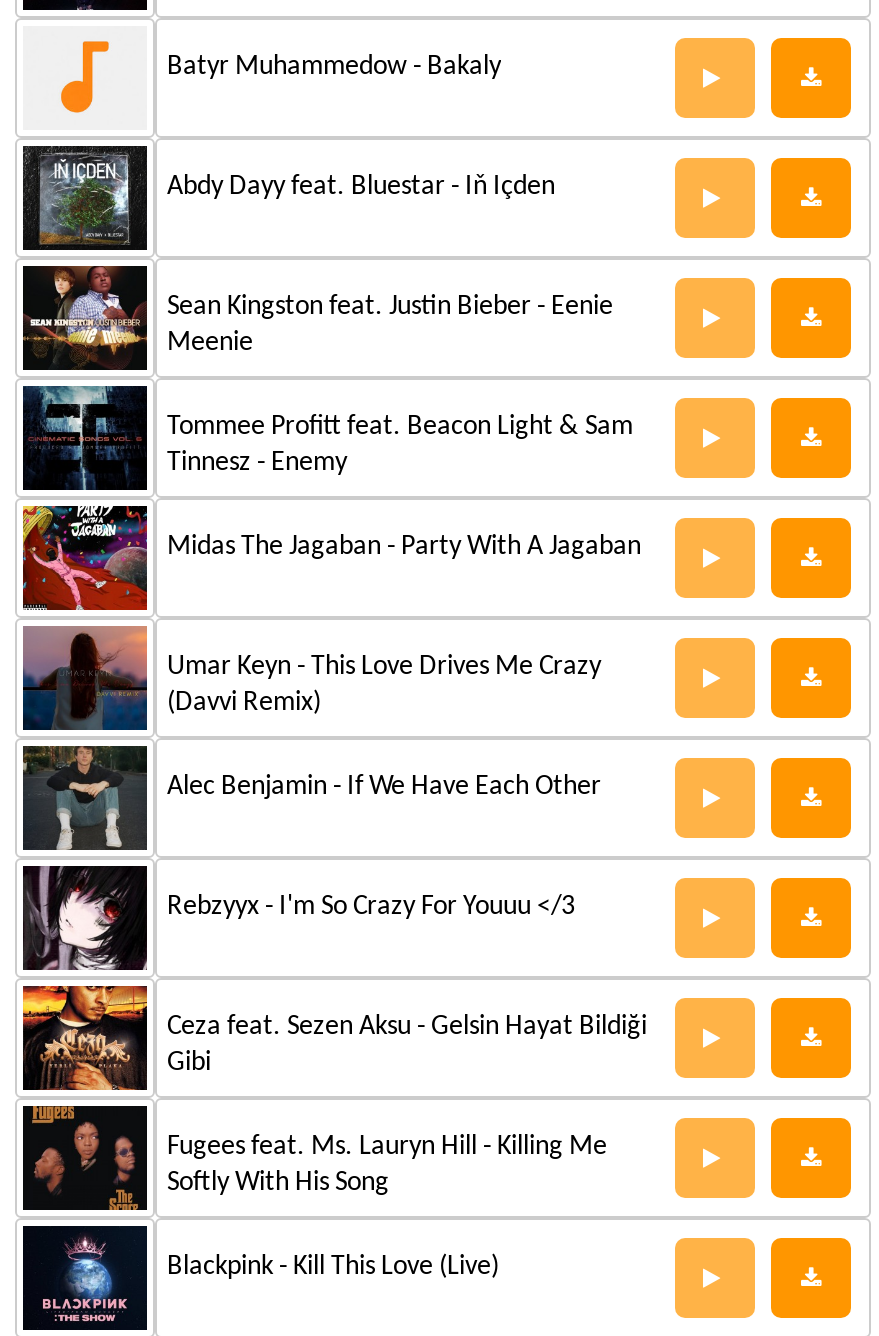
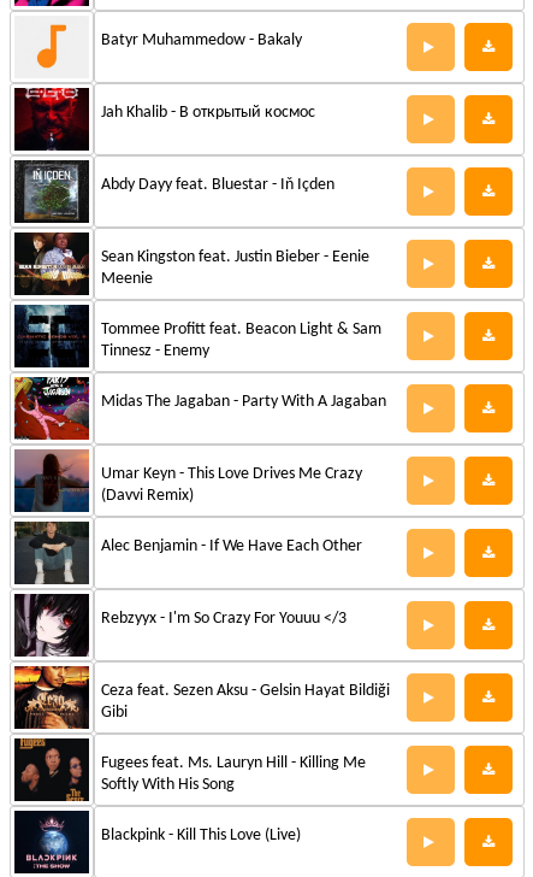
+ [image]
+ Jah Khalib - В открытый космос
